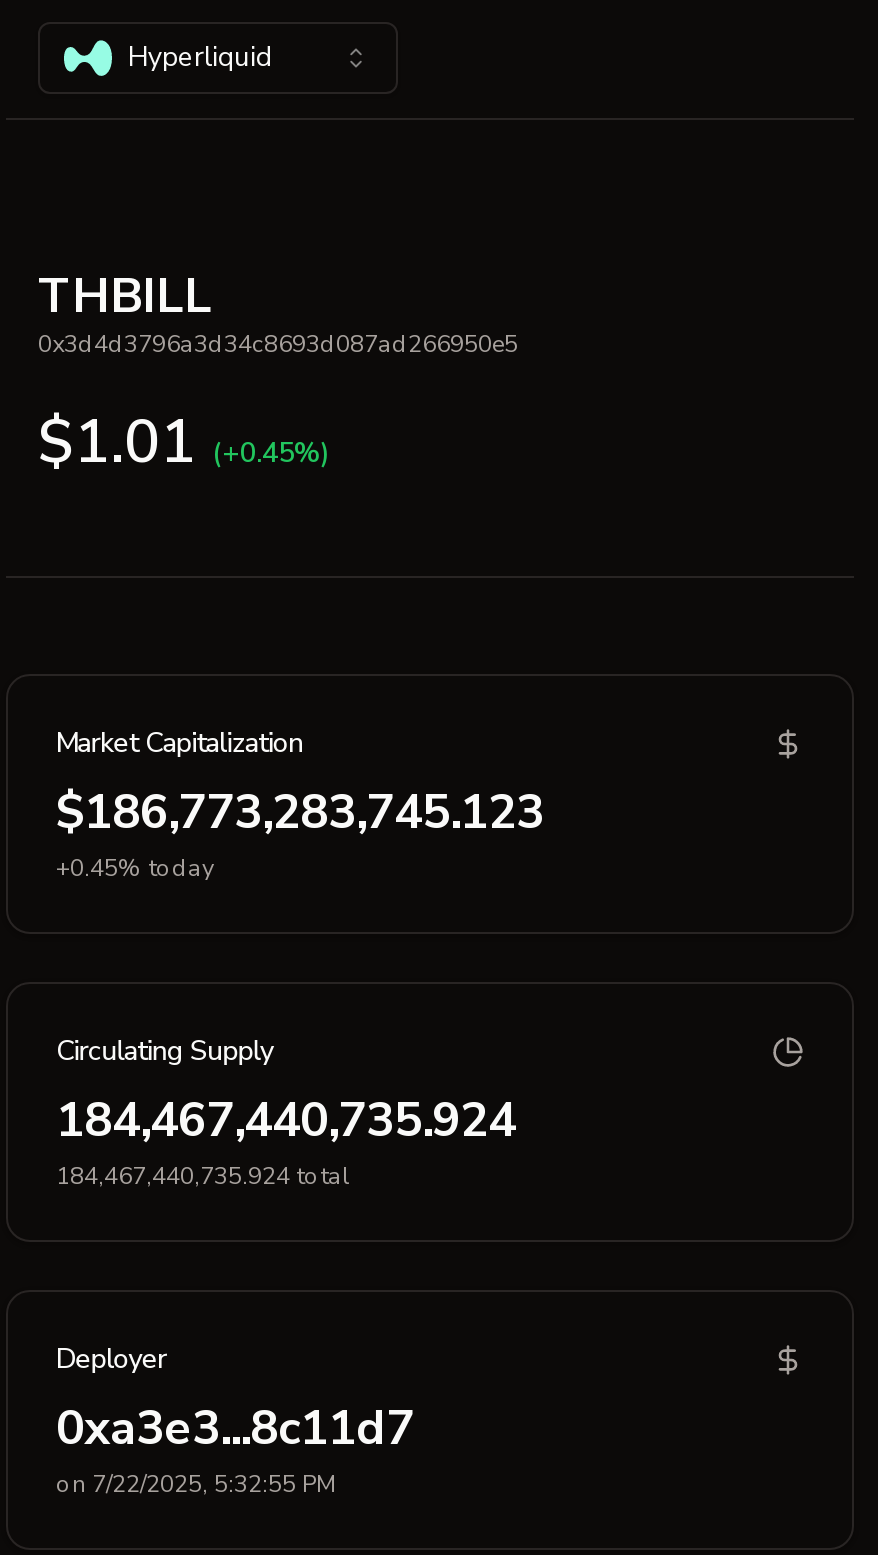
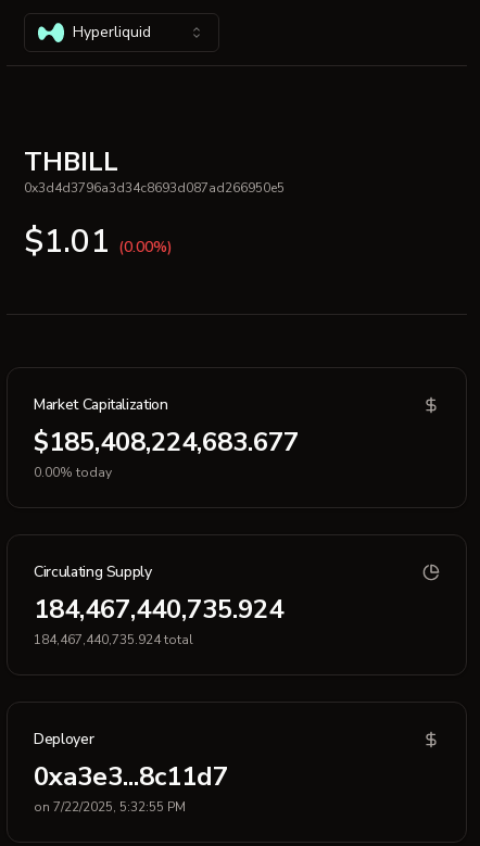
- $1.01 (+0.45%)
+ $1.01 (0.00%)

- $186,773,283,745.123
+ $185,408,224,683.677

- +0.45% today
+ 0.00% today
